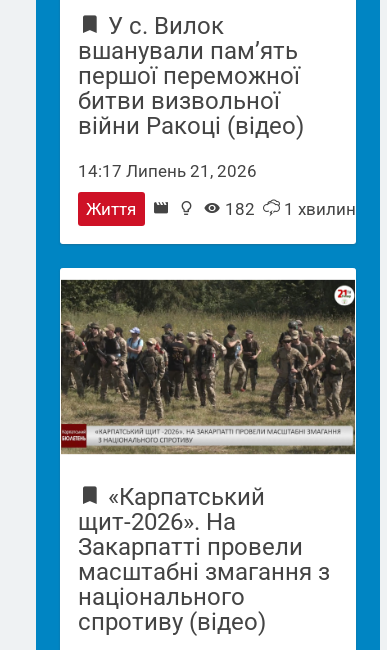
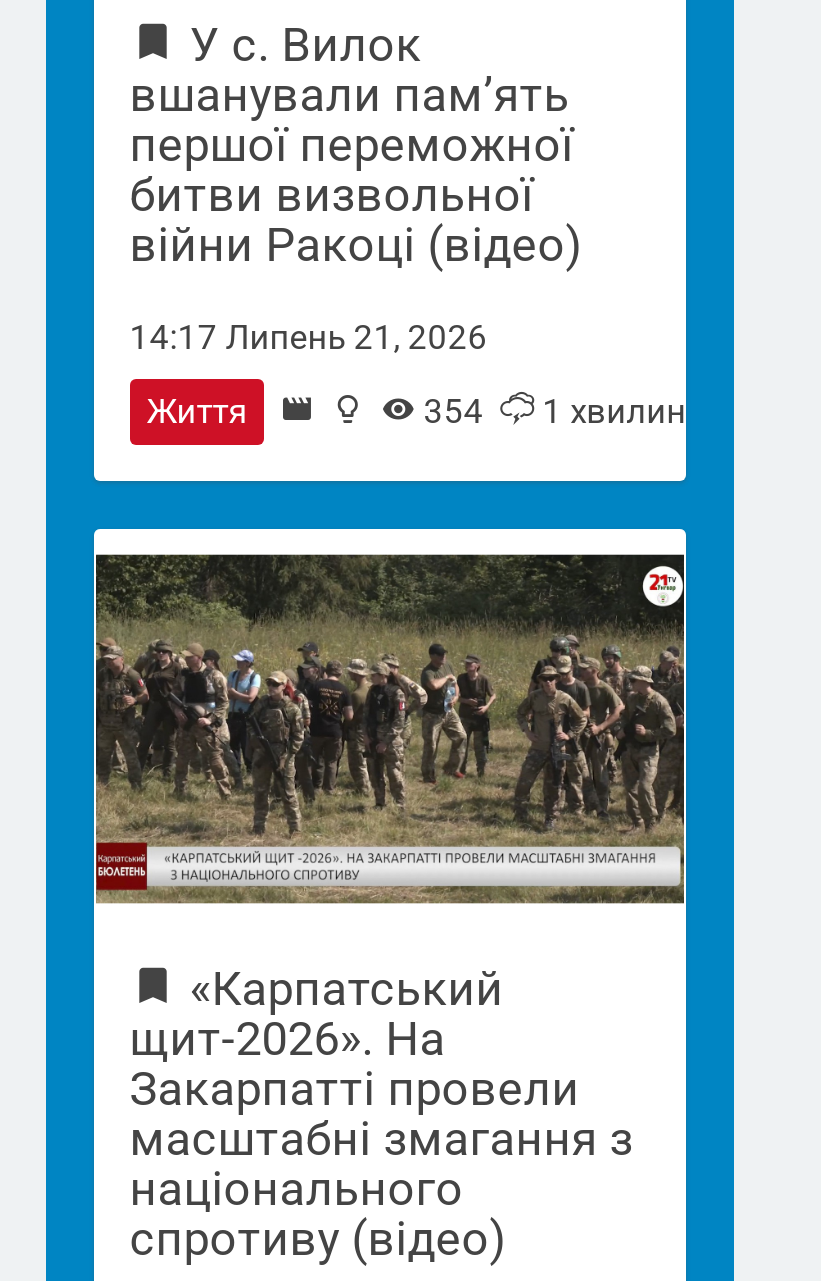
- 182
+ 354
